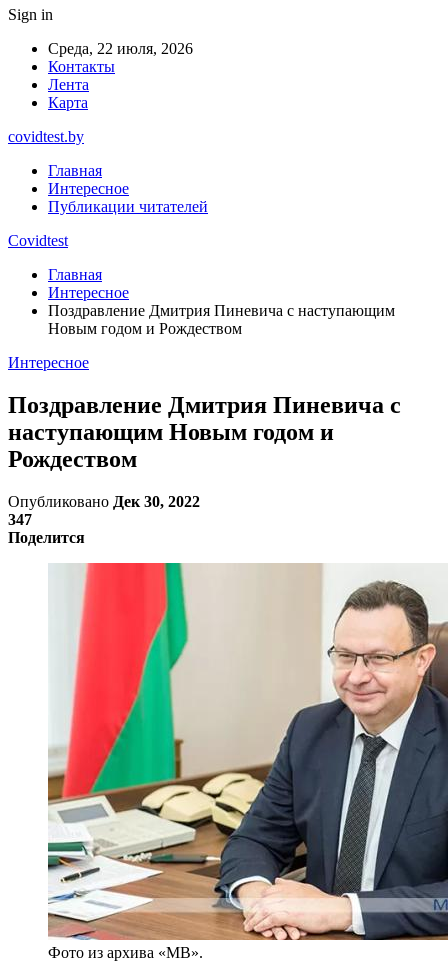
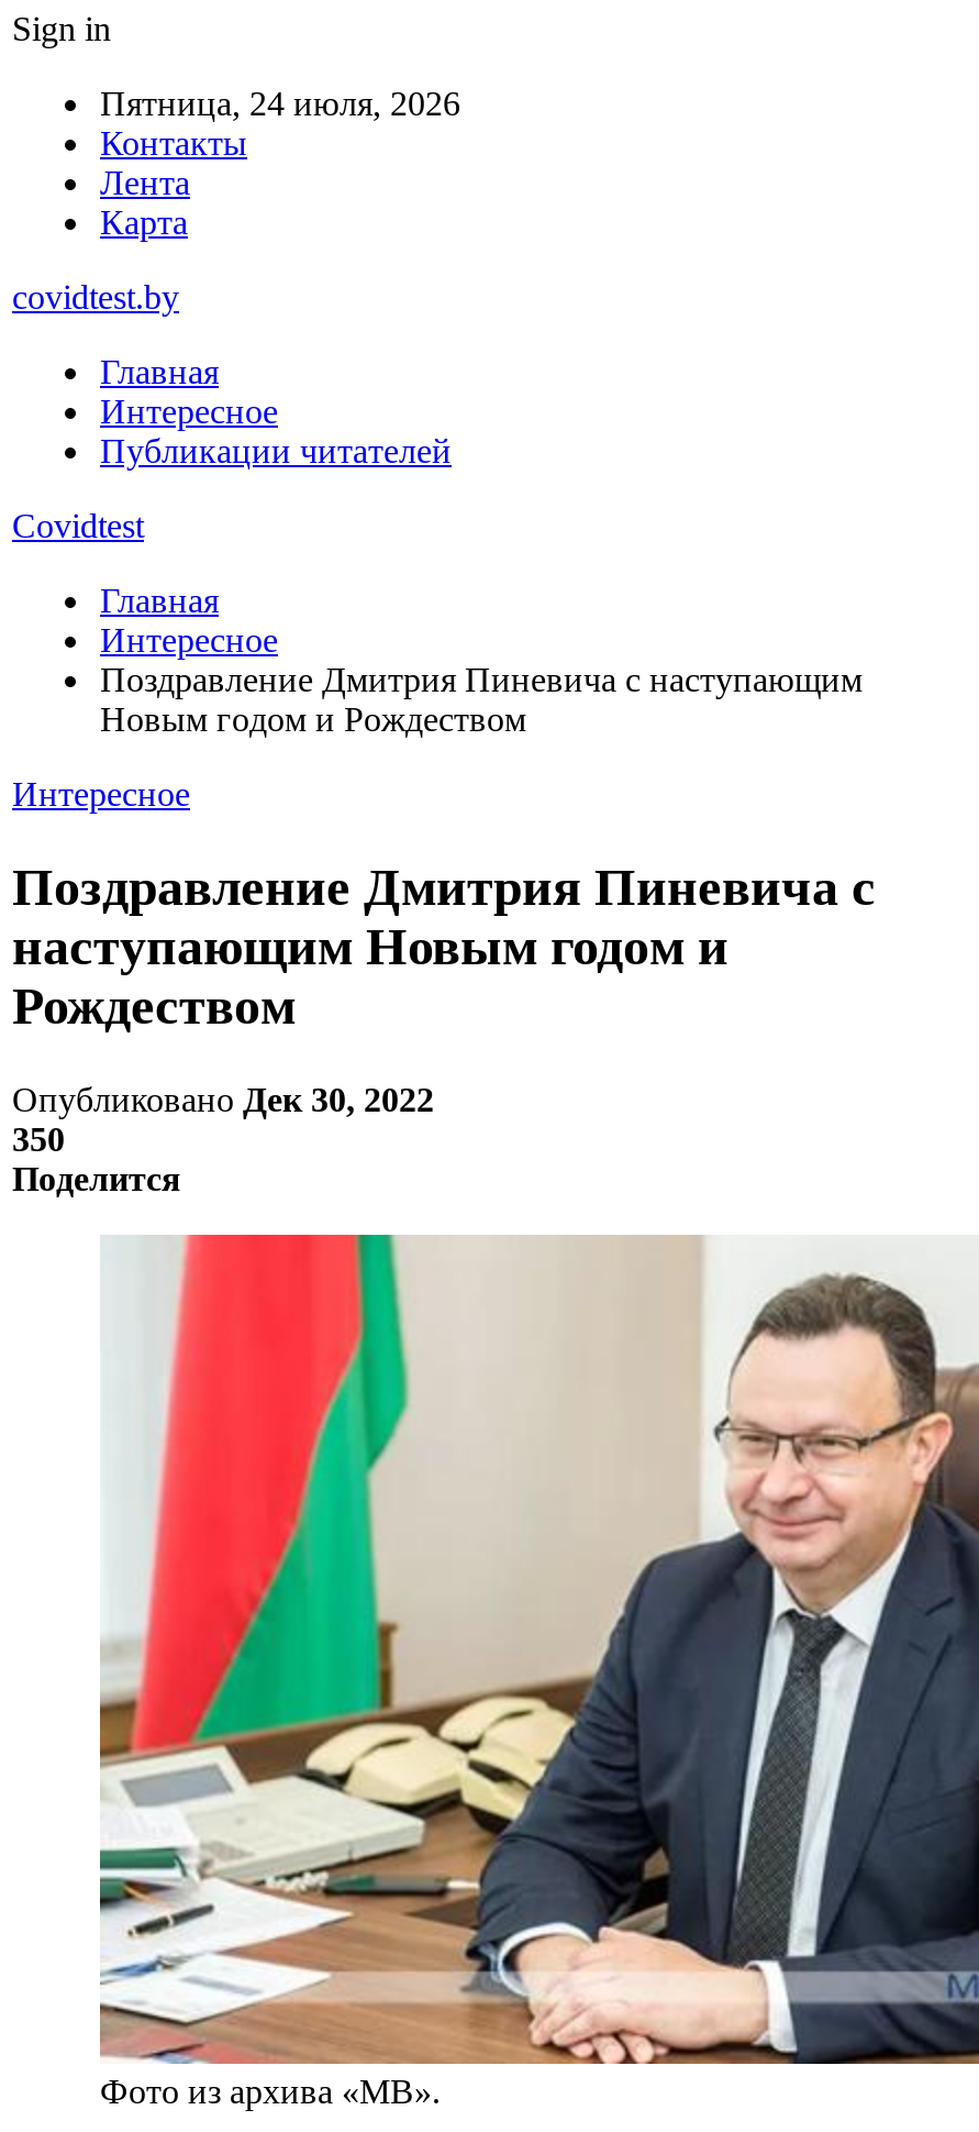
- Среда, 22 июля, 2026
+ Пятница, 24 июля, 2026

- 347
+ 350
